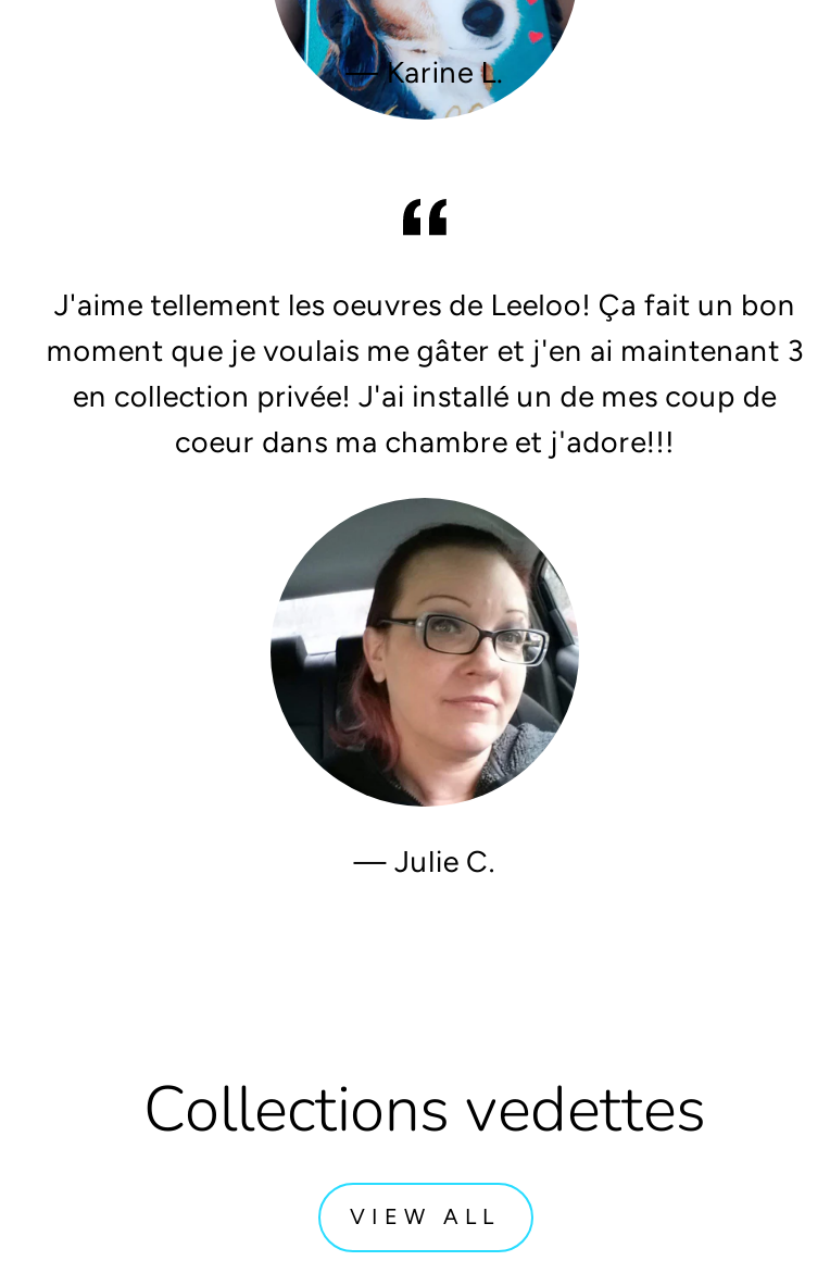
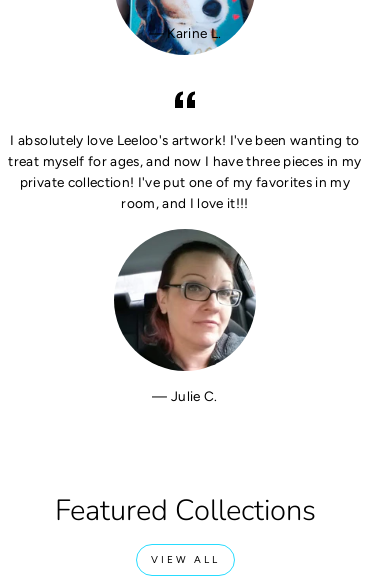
- J'aime tellement les oeuvres de Leeloo! Ça fait un bon
- moment que je voulais me gâter et j'en ai maintenant 3
- en collection privée! J'ai installé un de mes coup de
- coeur dans ma chambre et j'adore!!!
+ I absolutely love Leeloo's artwork! I've been wanting to
+ treat myself for ages, and now I have three pieces in my
+ private collection! I've put one of my favorites in my
+ room, and I love it!!!

- Collections vedettes
+ Featured Collections
